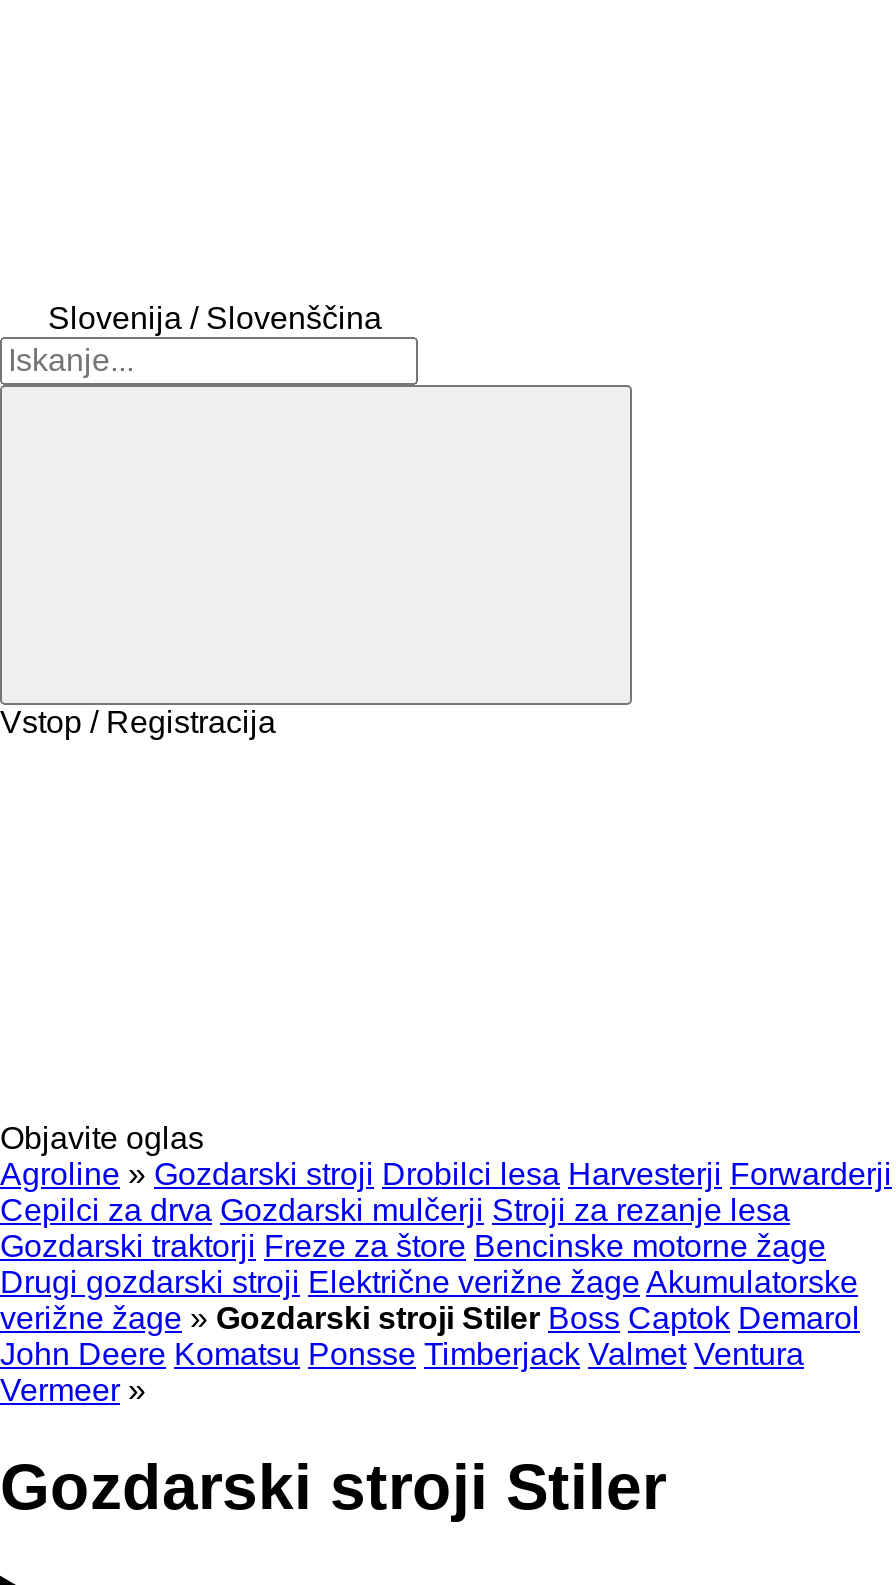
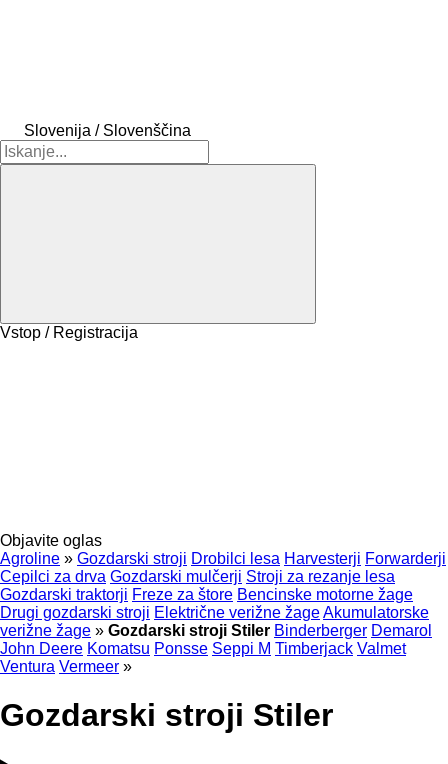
- verižne žage » Gozdarski stroji Stiler Boss Captok Demarol
- John Deere Komatsu Ponsse Timberjack Valmet Ventura
- Vermeer »
+ verižne žage » Gozdarski stroji Stiler Binderberger Demarol
+ John Deere Komatsu Ponsse Seppi M Timberjack Valmet
+ Ventura Vermeer »
